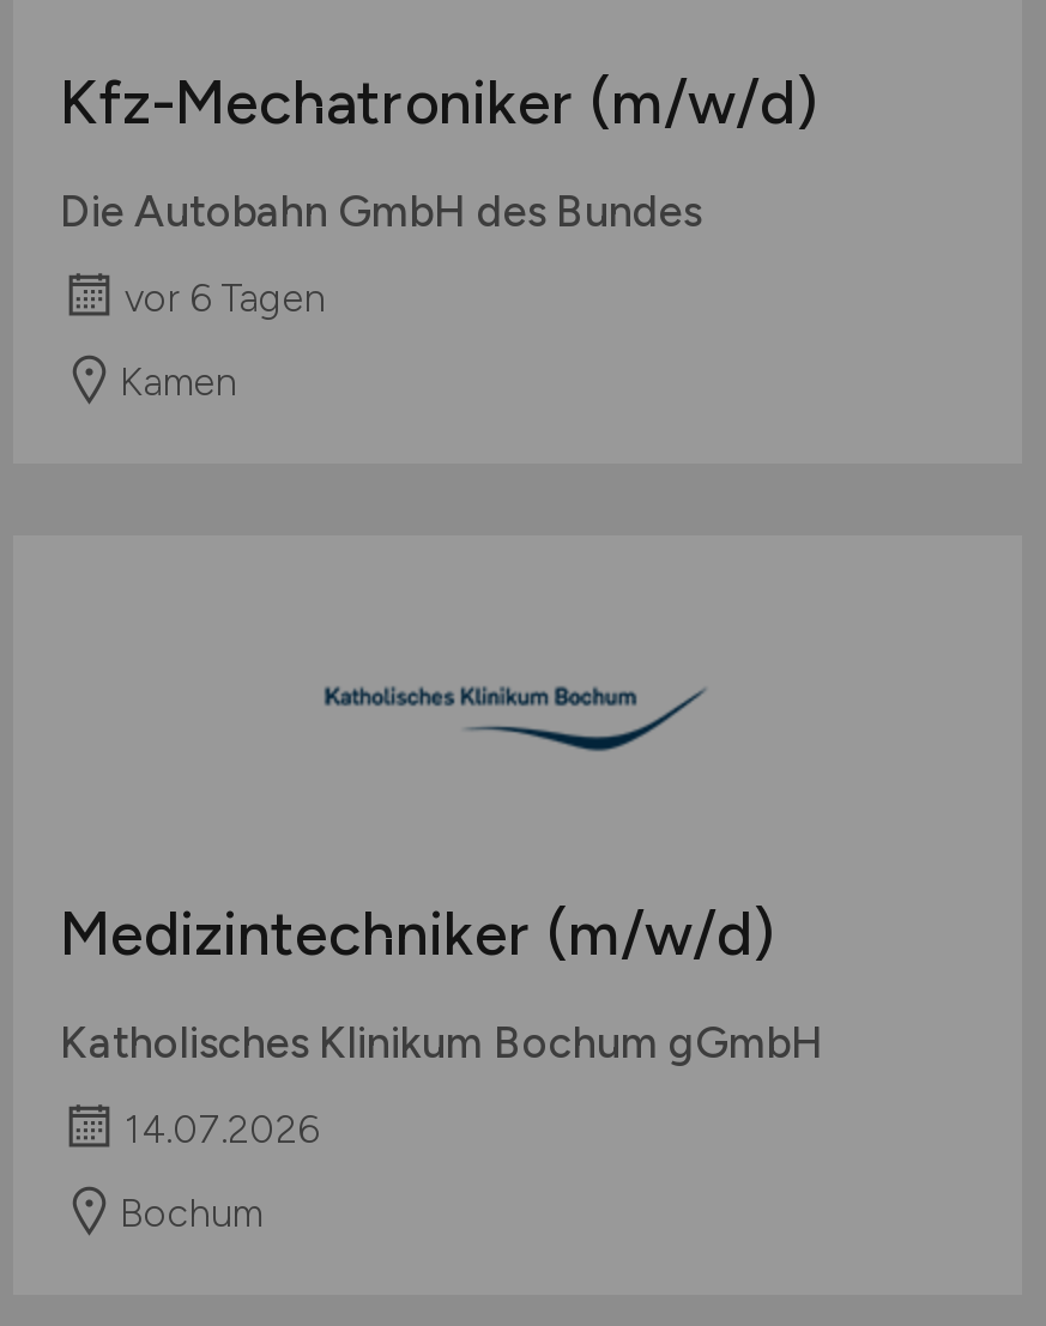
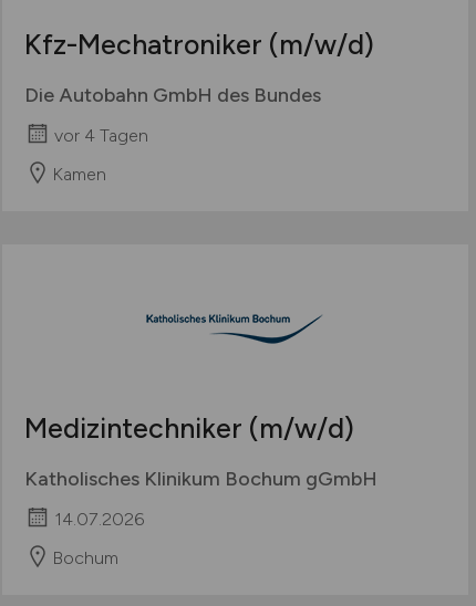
- vor 6 Tagen
+ vor 4 Tagen
